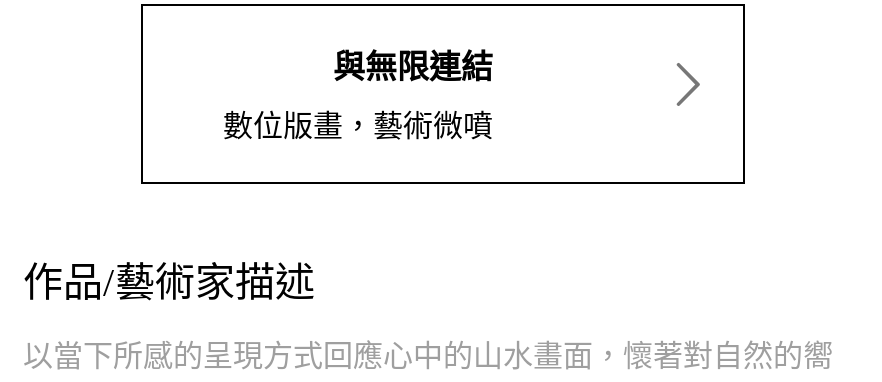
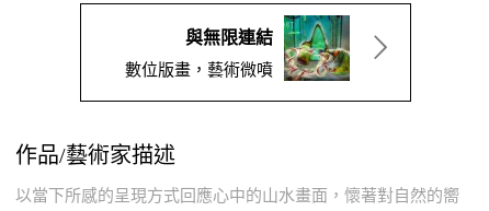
+ [image]
